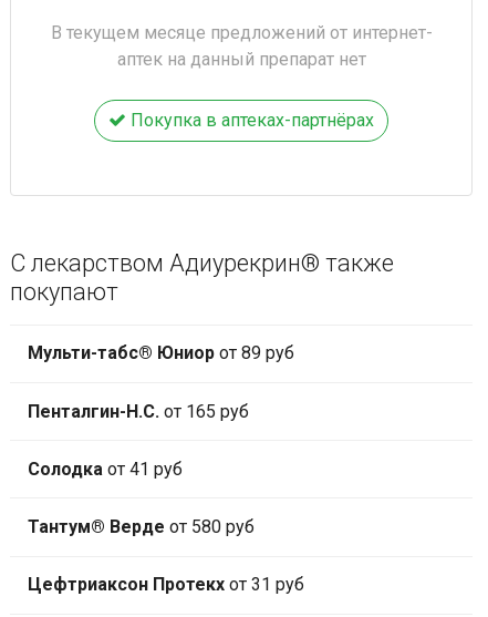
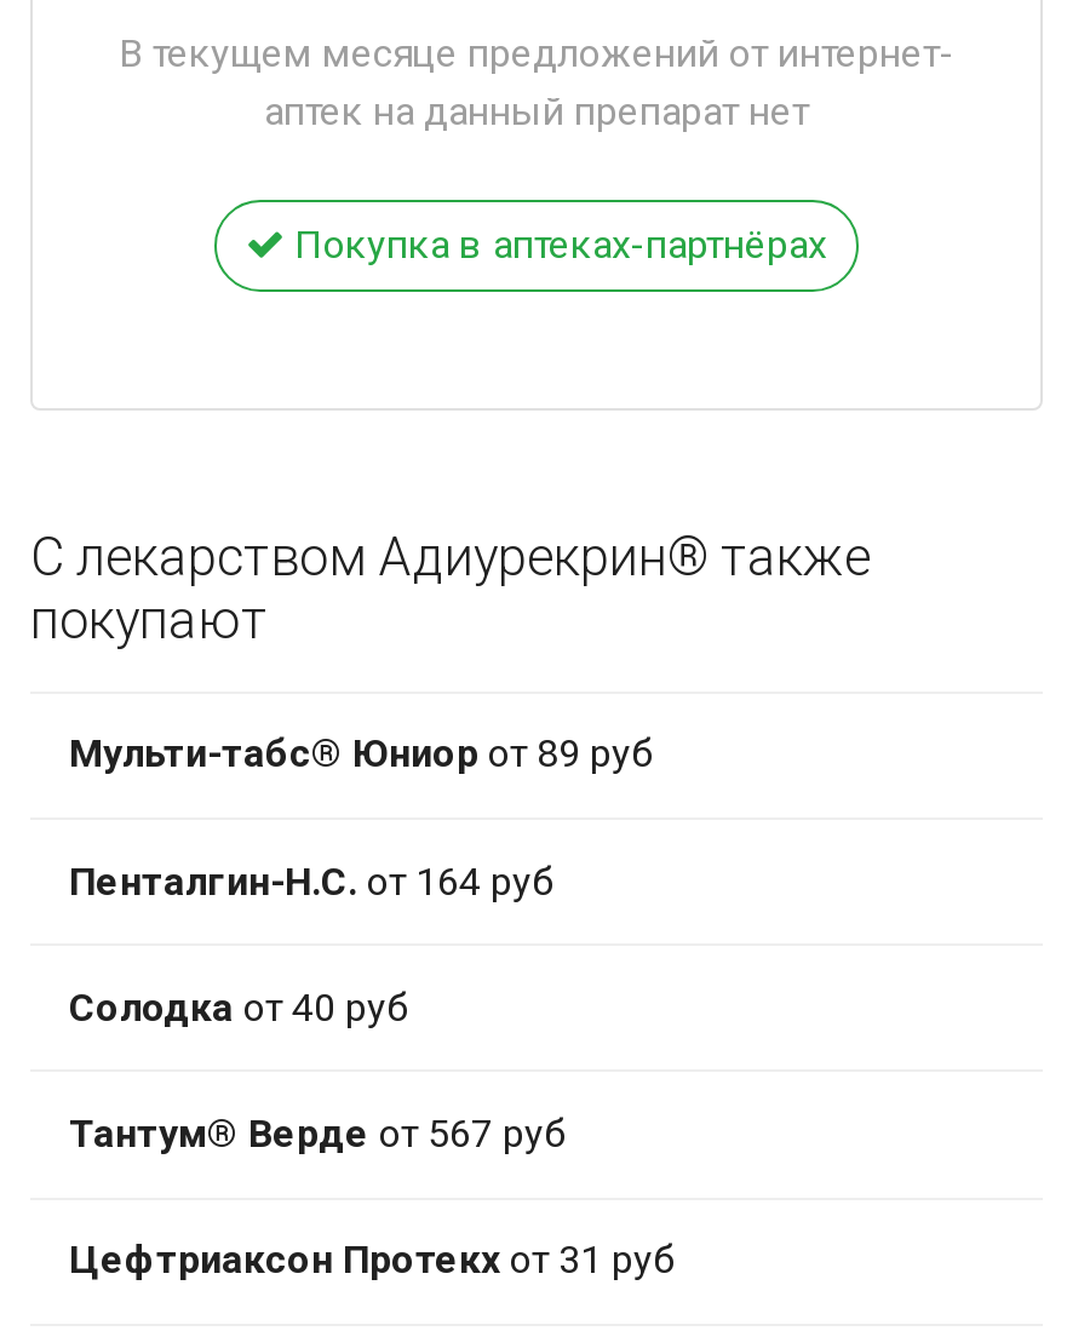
- Пенталгин-Н.С. от 165 руб
+ Пенталгин-Н.С. от 164 руб

- Солодка от 41 руб
+ Солодка от 40 руб

- Тантум® Верде от 580 руб
+ Тантум® Верде от 567 руб
